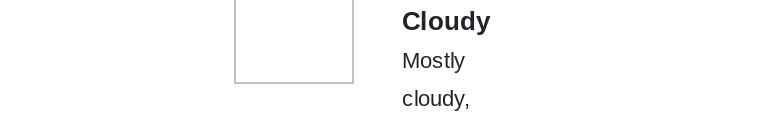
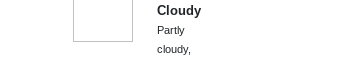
- Mostly
+ Partly
